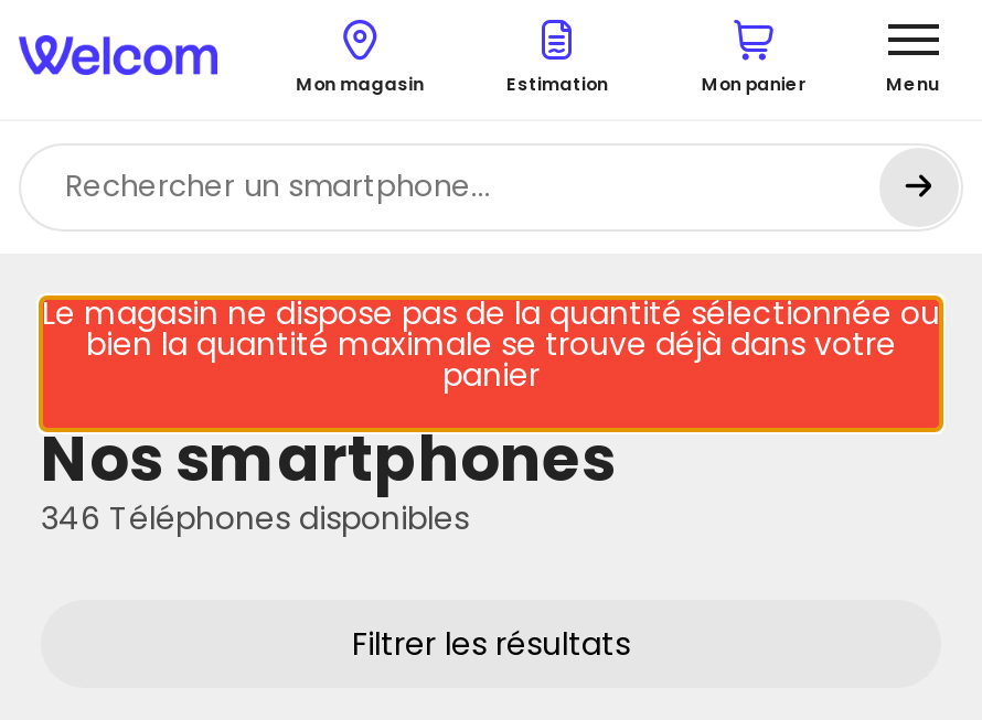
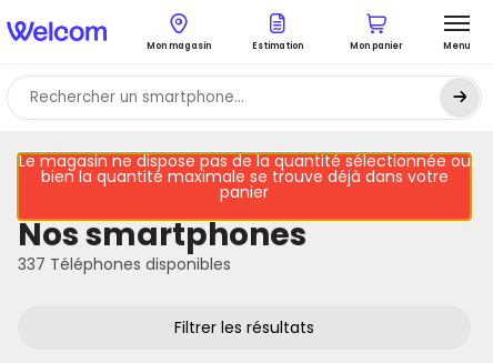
- 346 Téléphones disponibles
+ 337 Téléphones disponibles
